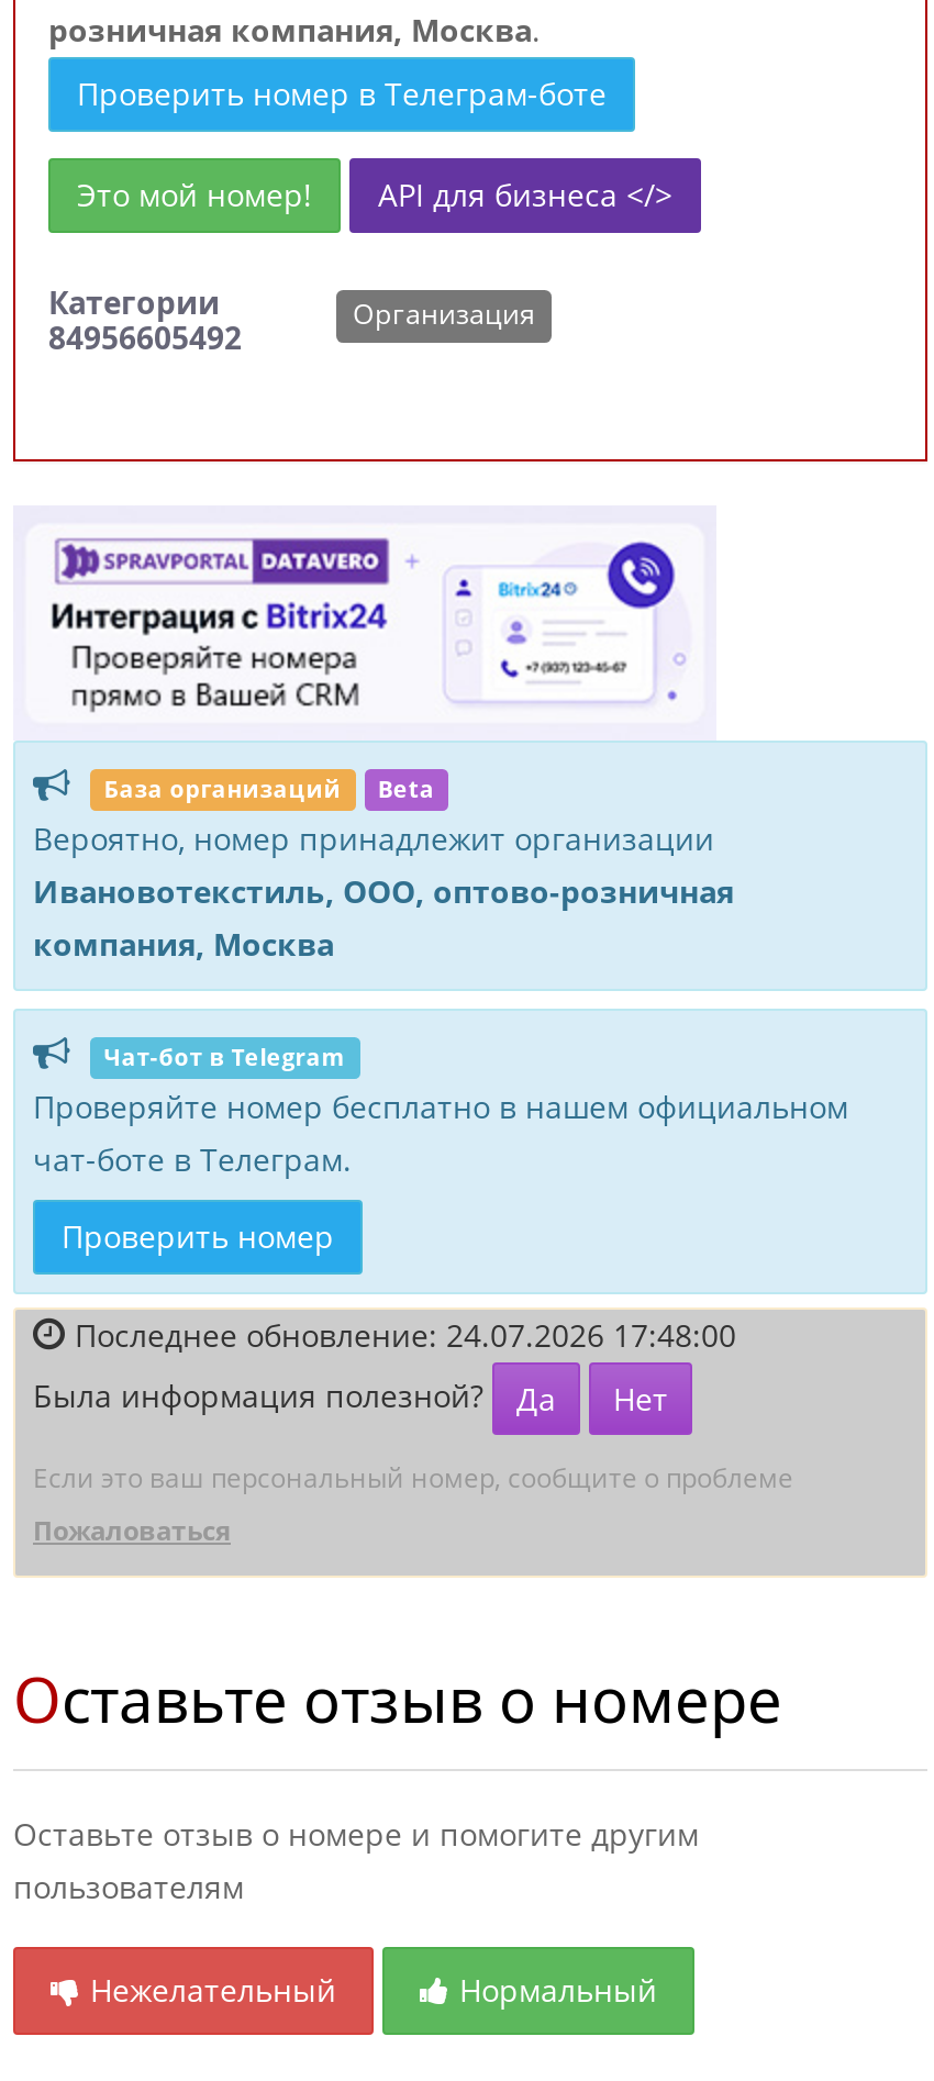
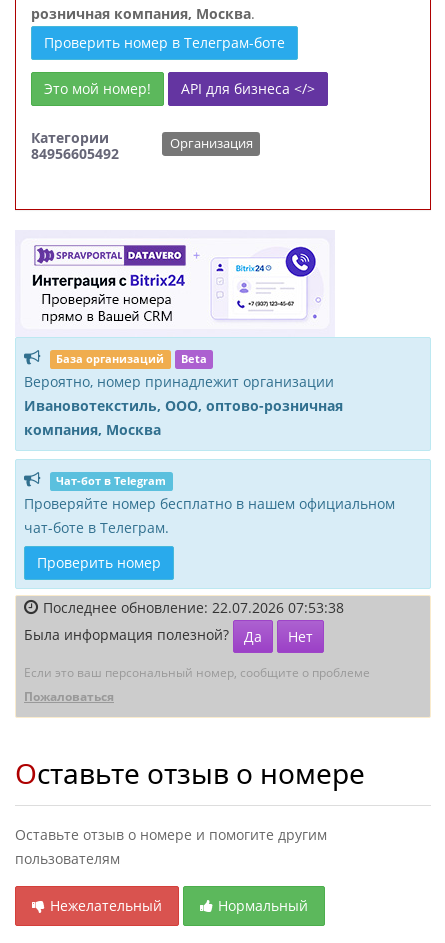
- Последнее обновление: 24.07.2026 17:48:00
+ Последнее обновление: 22.07.2026 07:53:38
